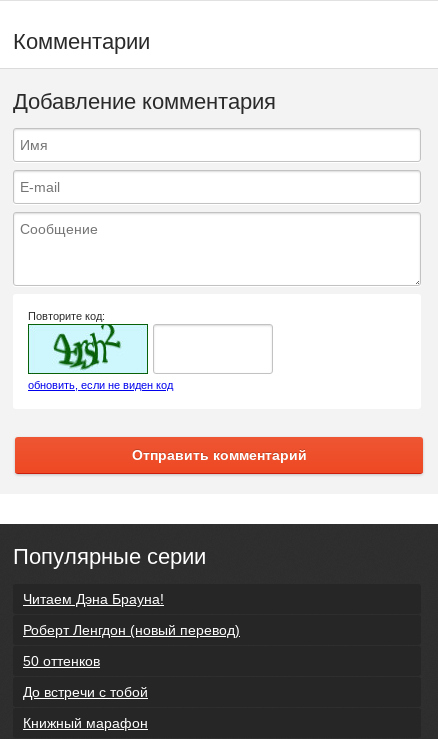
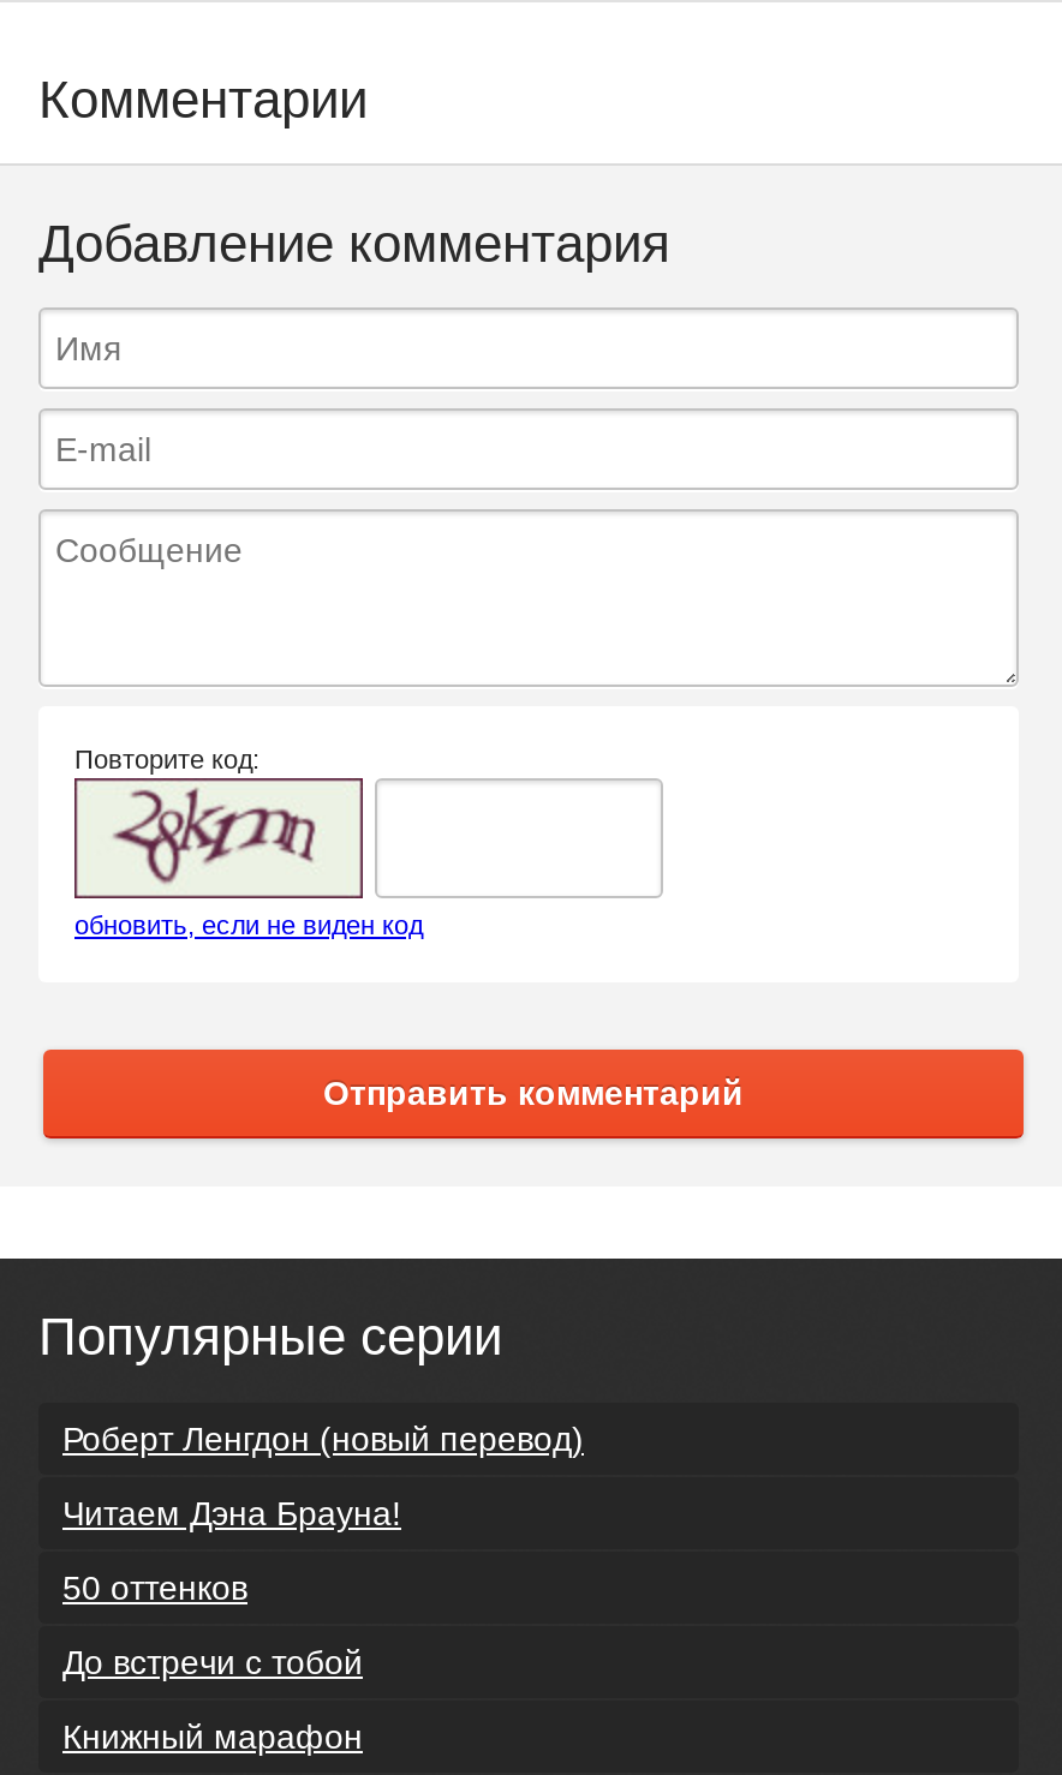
- [image]
+ [image]

moved down: Читаем Дэна Брауна!

moved up: Роберт Ленгдон (новый перевод)
